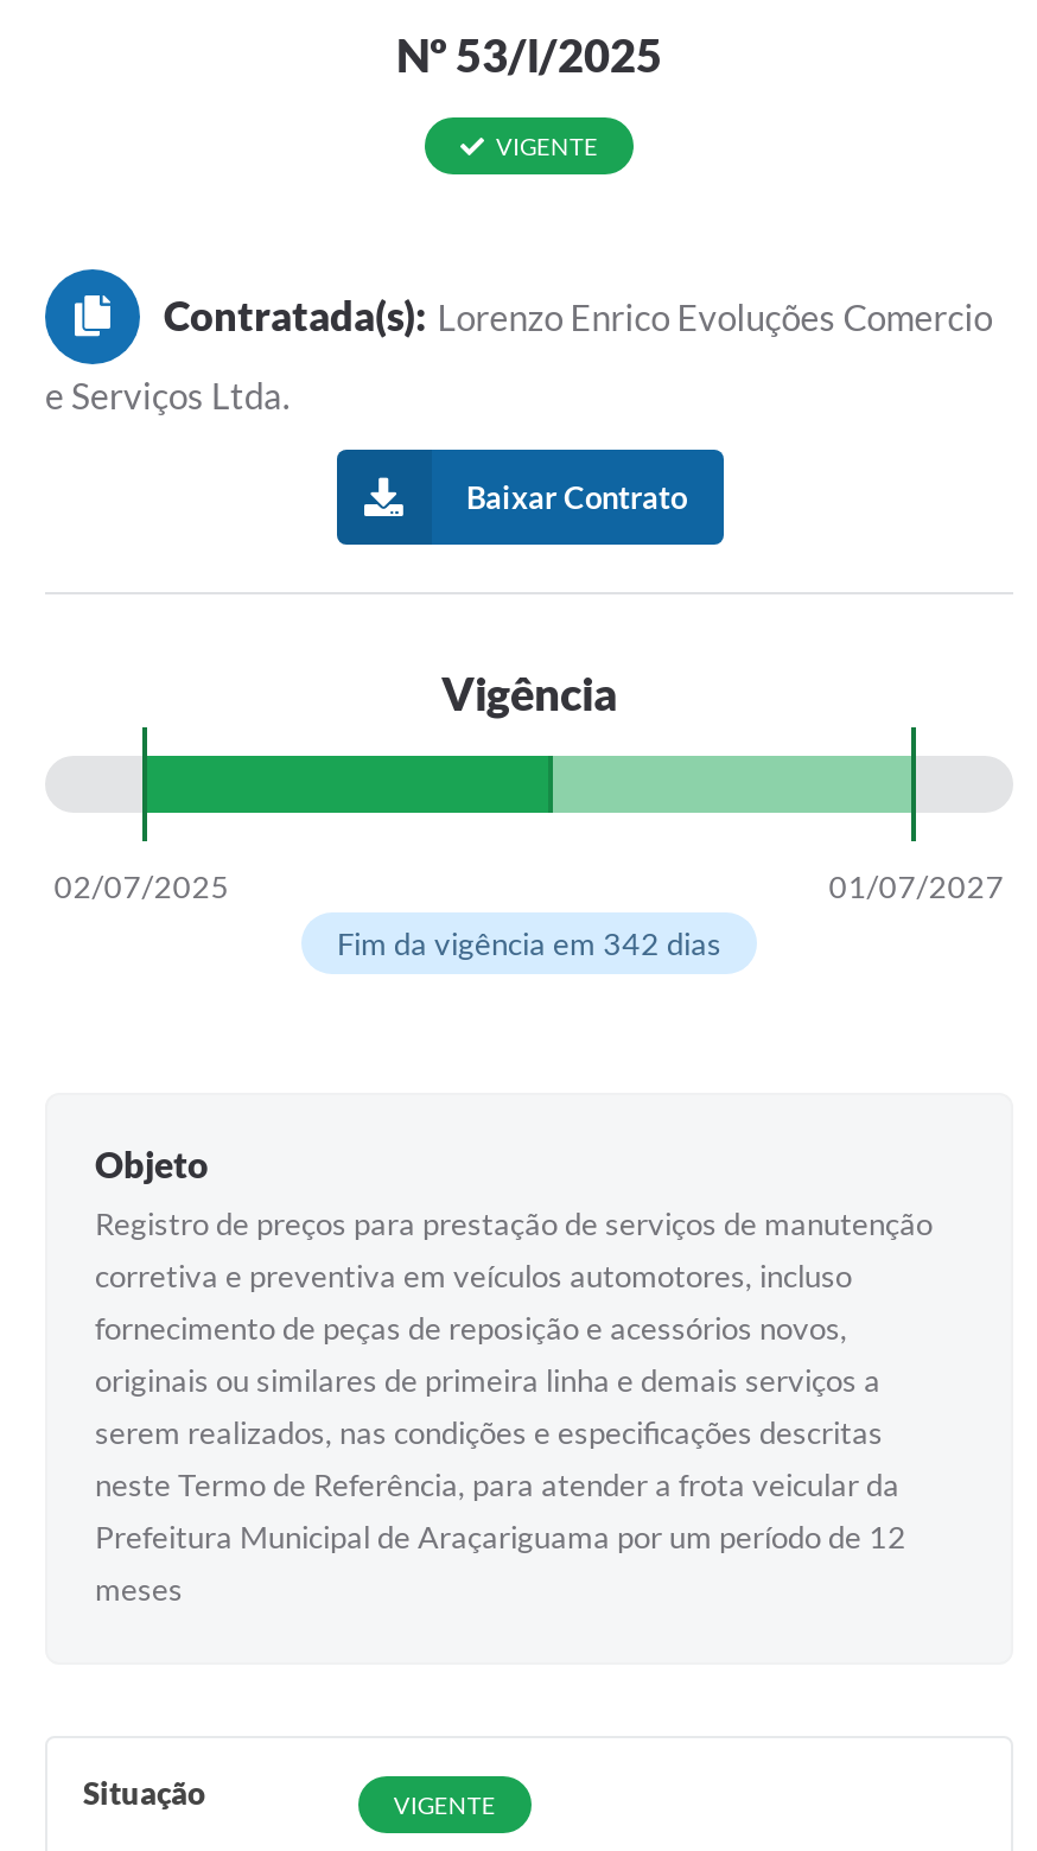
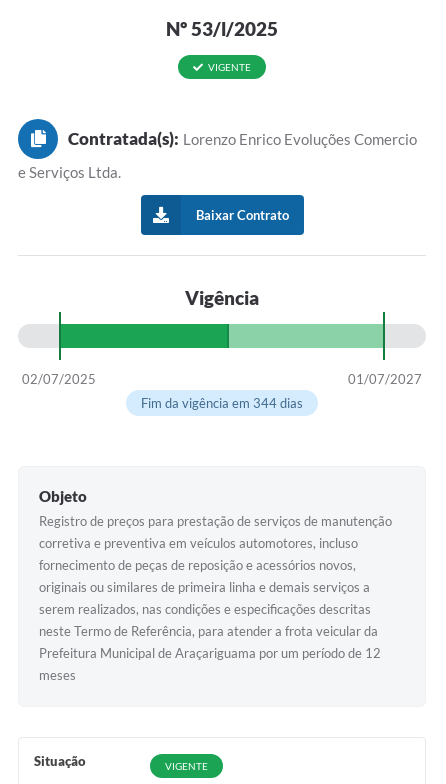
- Fim da vigência em 342 dias
+ Fim da vigência em 344 dias
